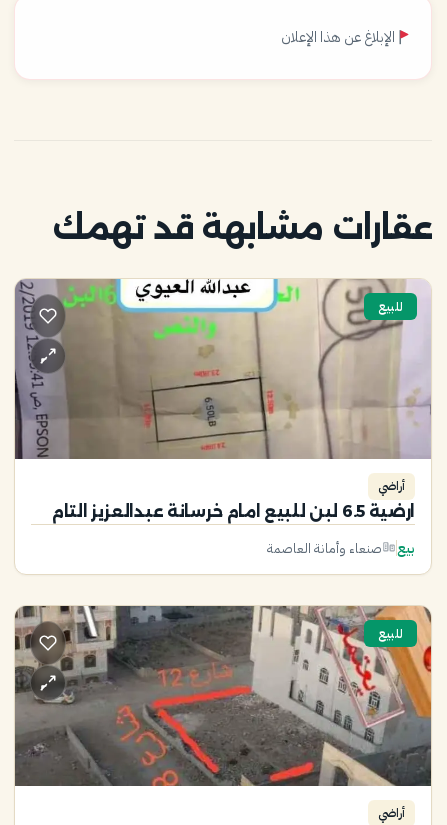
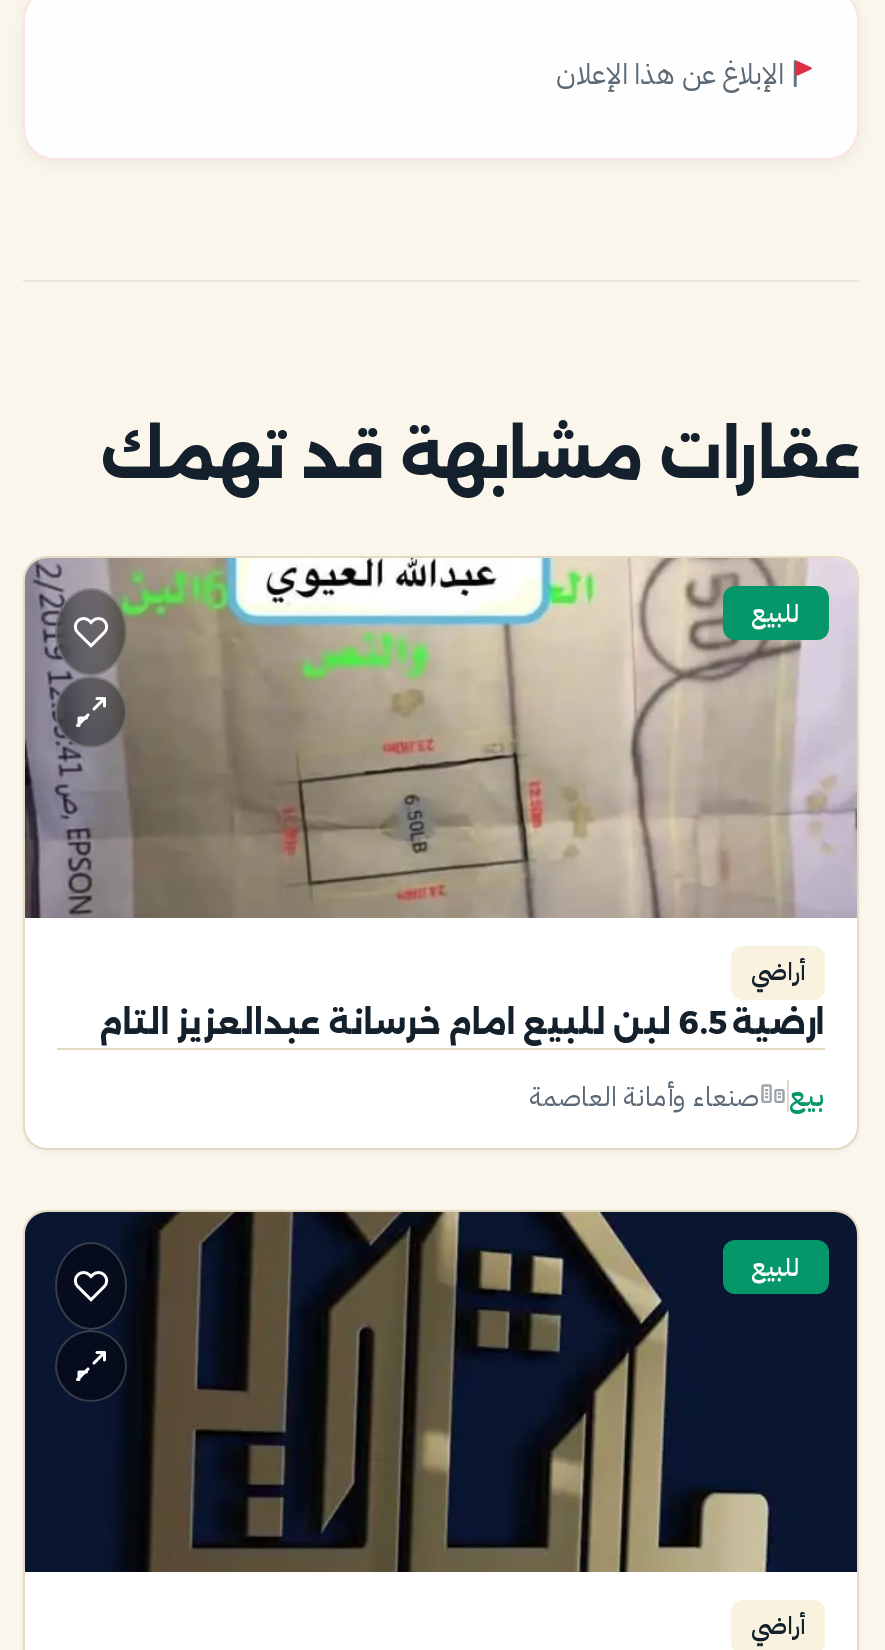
- [image]
+ [image]
